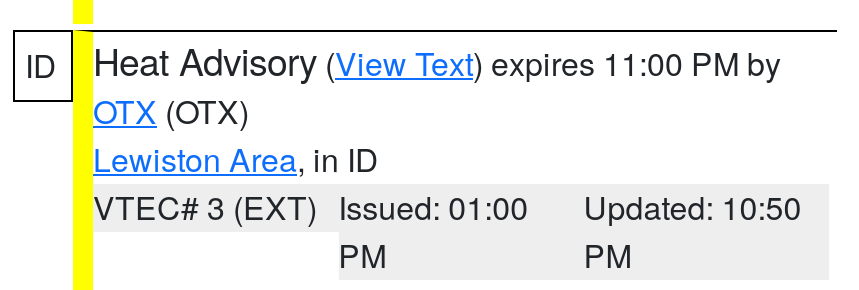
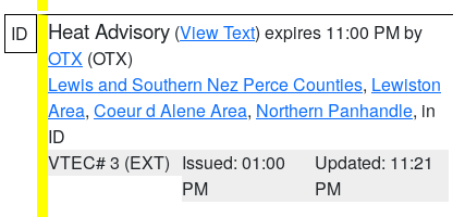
- Lewiston Area, in ID
+ Lewis and Southern Nez Perce Counties, Lewiston
+ Area, Coeur d Alene Area, Northern Panhandle, in
+ ID

- VTEC# 3 (EXT) Issued: 01:00 Updated: 10:50
+ VTEC# 3 (EXT) Issued: 01:00 Updated: 11:21
